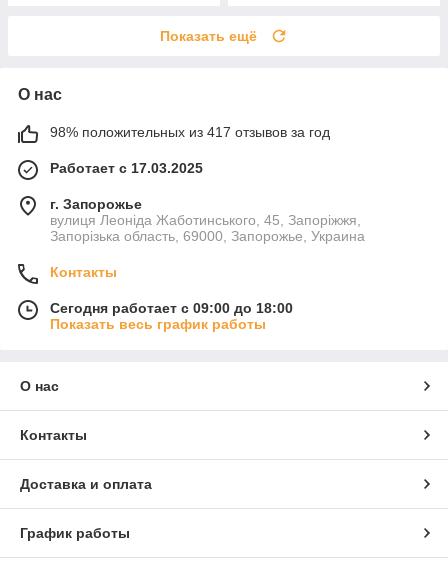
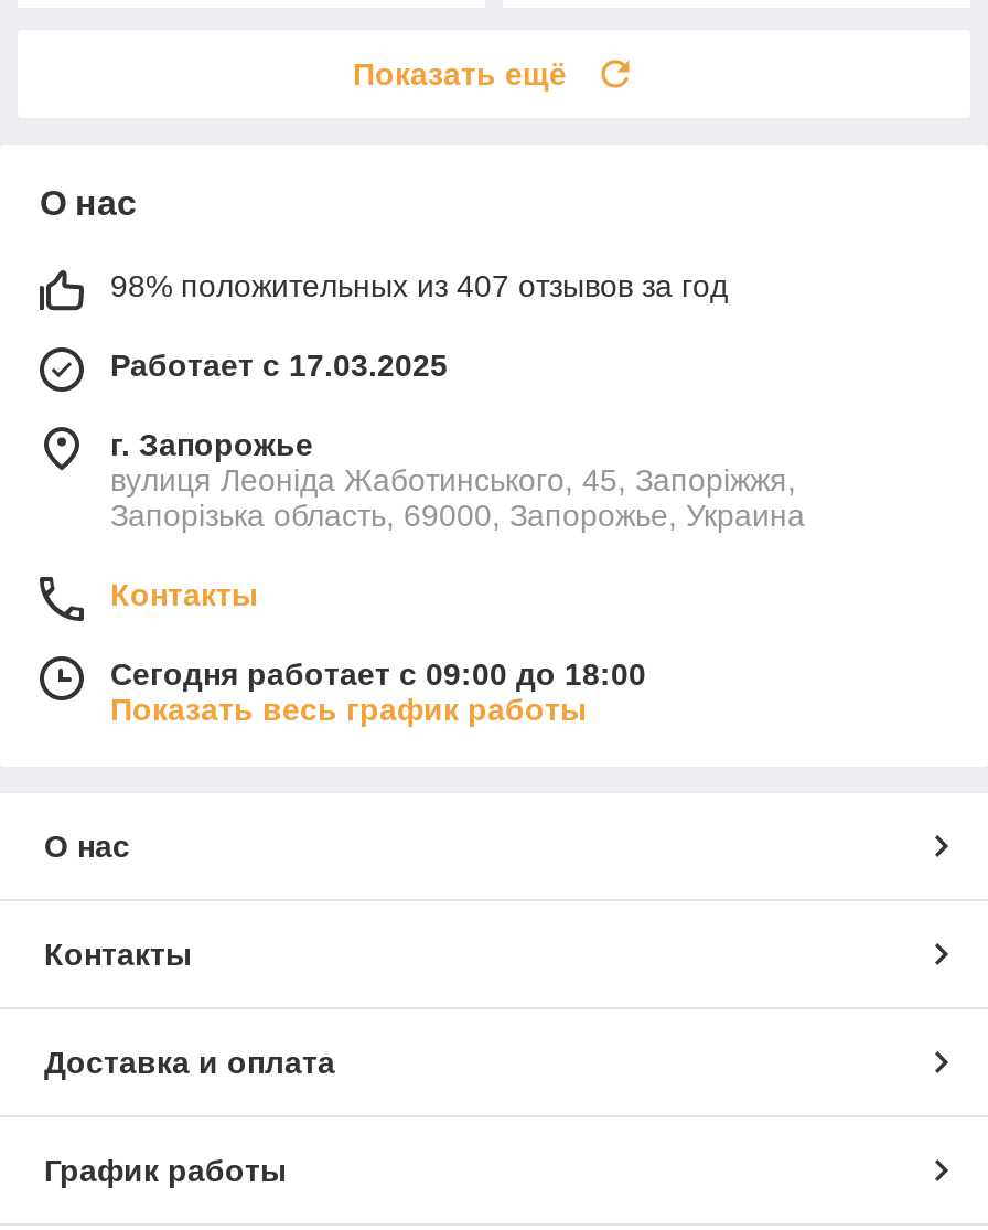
- 98% положительных из 417 отзывов за год
+ 98% положительных из 407 отзывов за год
